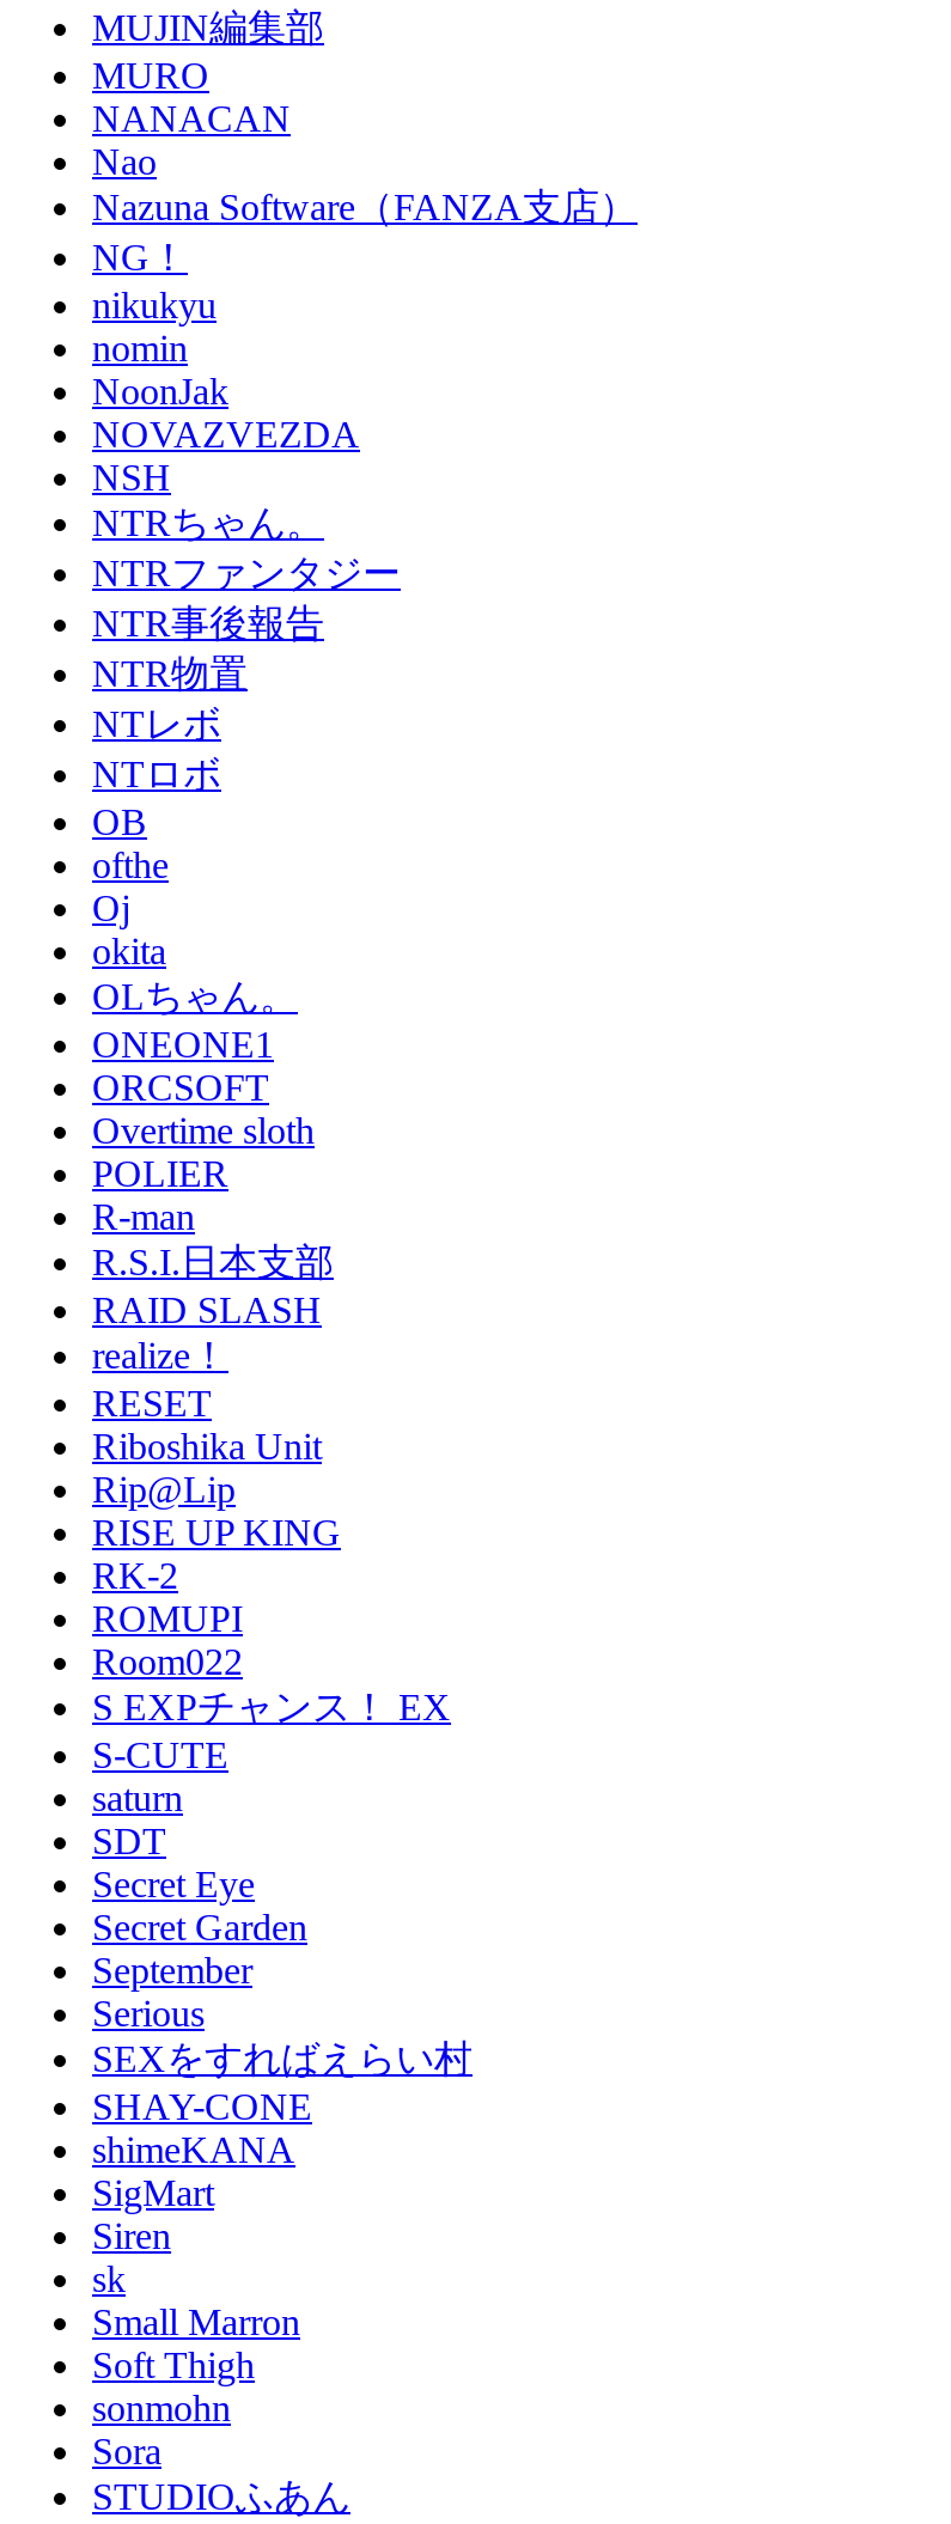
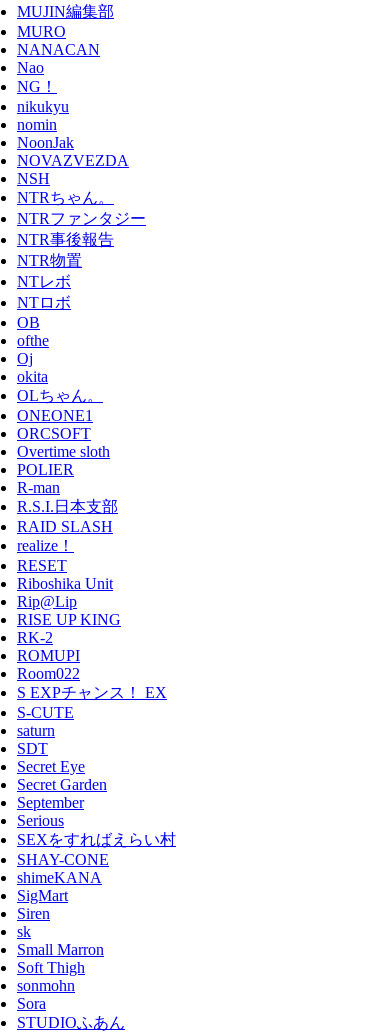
- Nazuna Software（FANZA支店）
